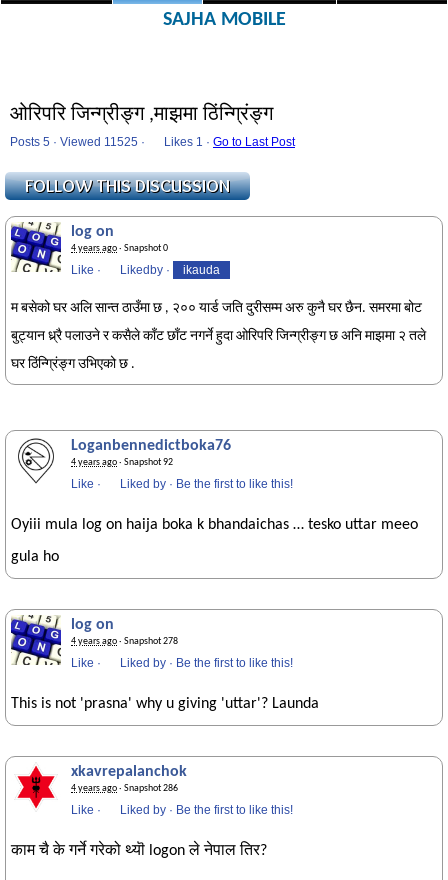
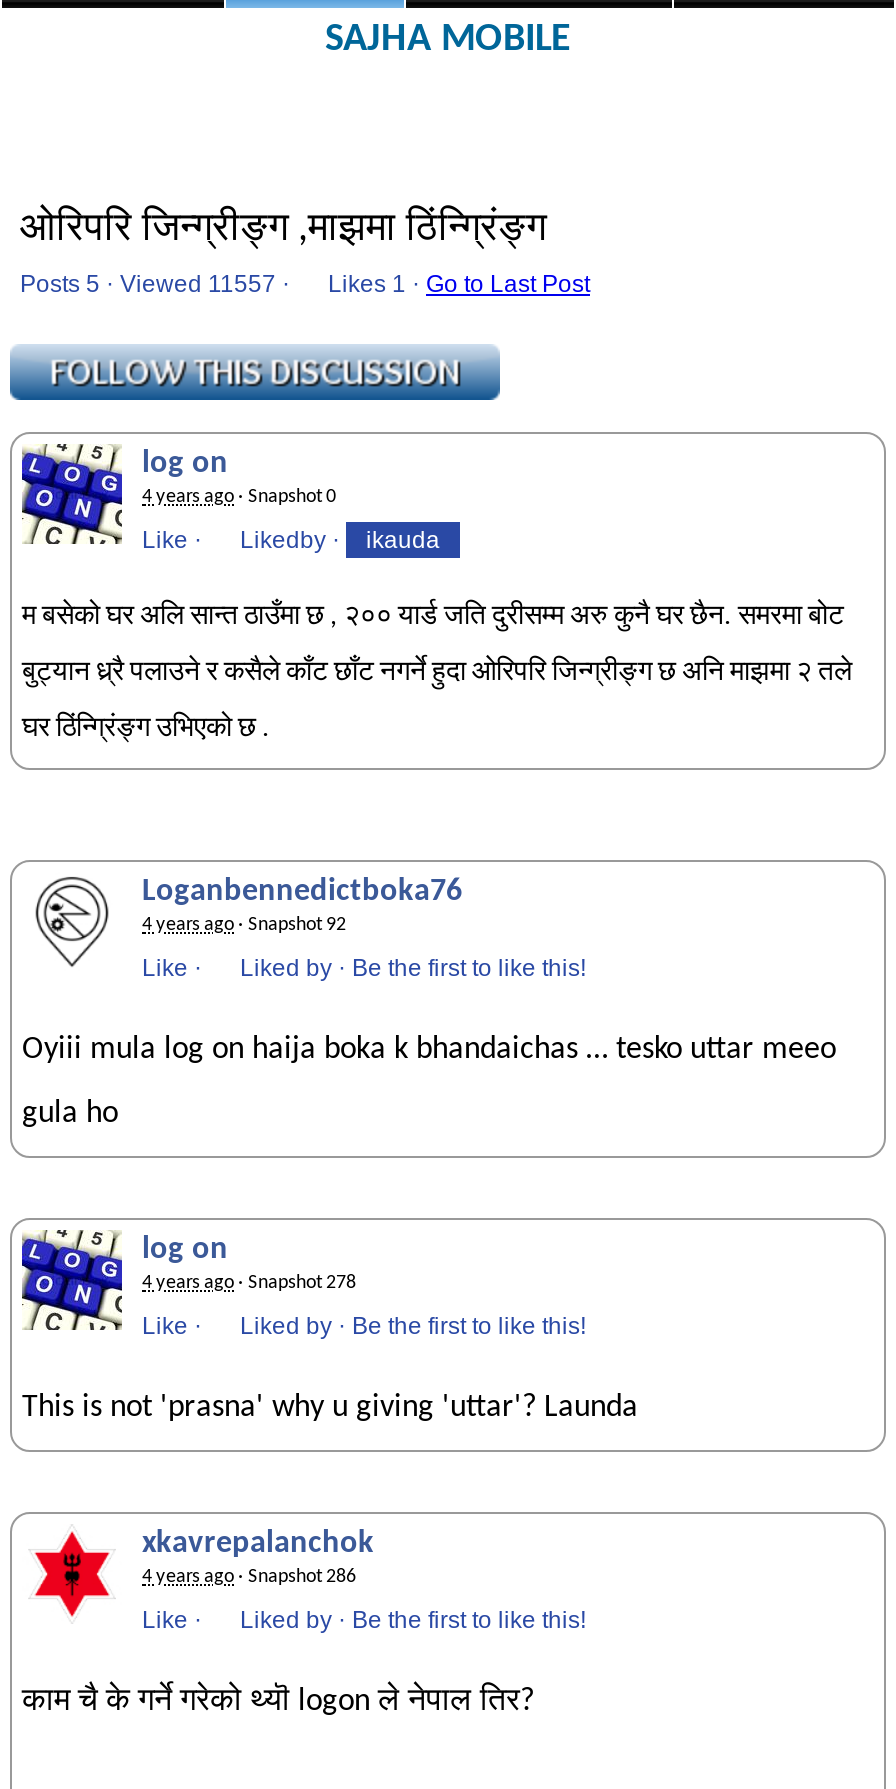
- Posts 5 · Viewed 11525 · Likes 1 · Go to Last Post
+ Posts 5 · Viewed 11557 · Likes 1 · Go to Last Post
